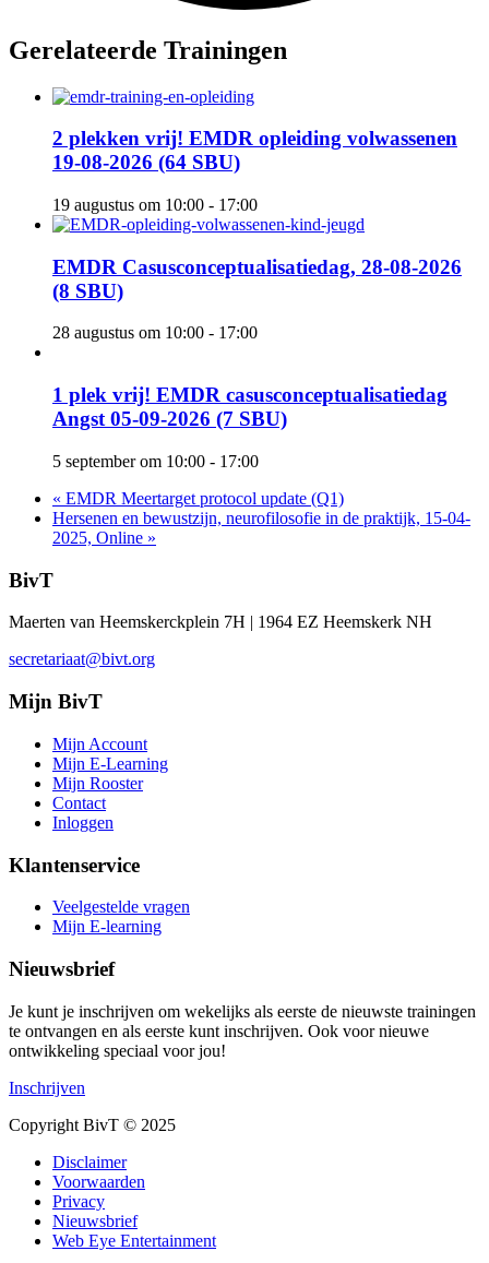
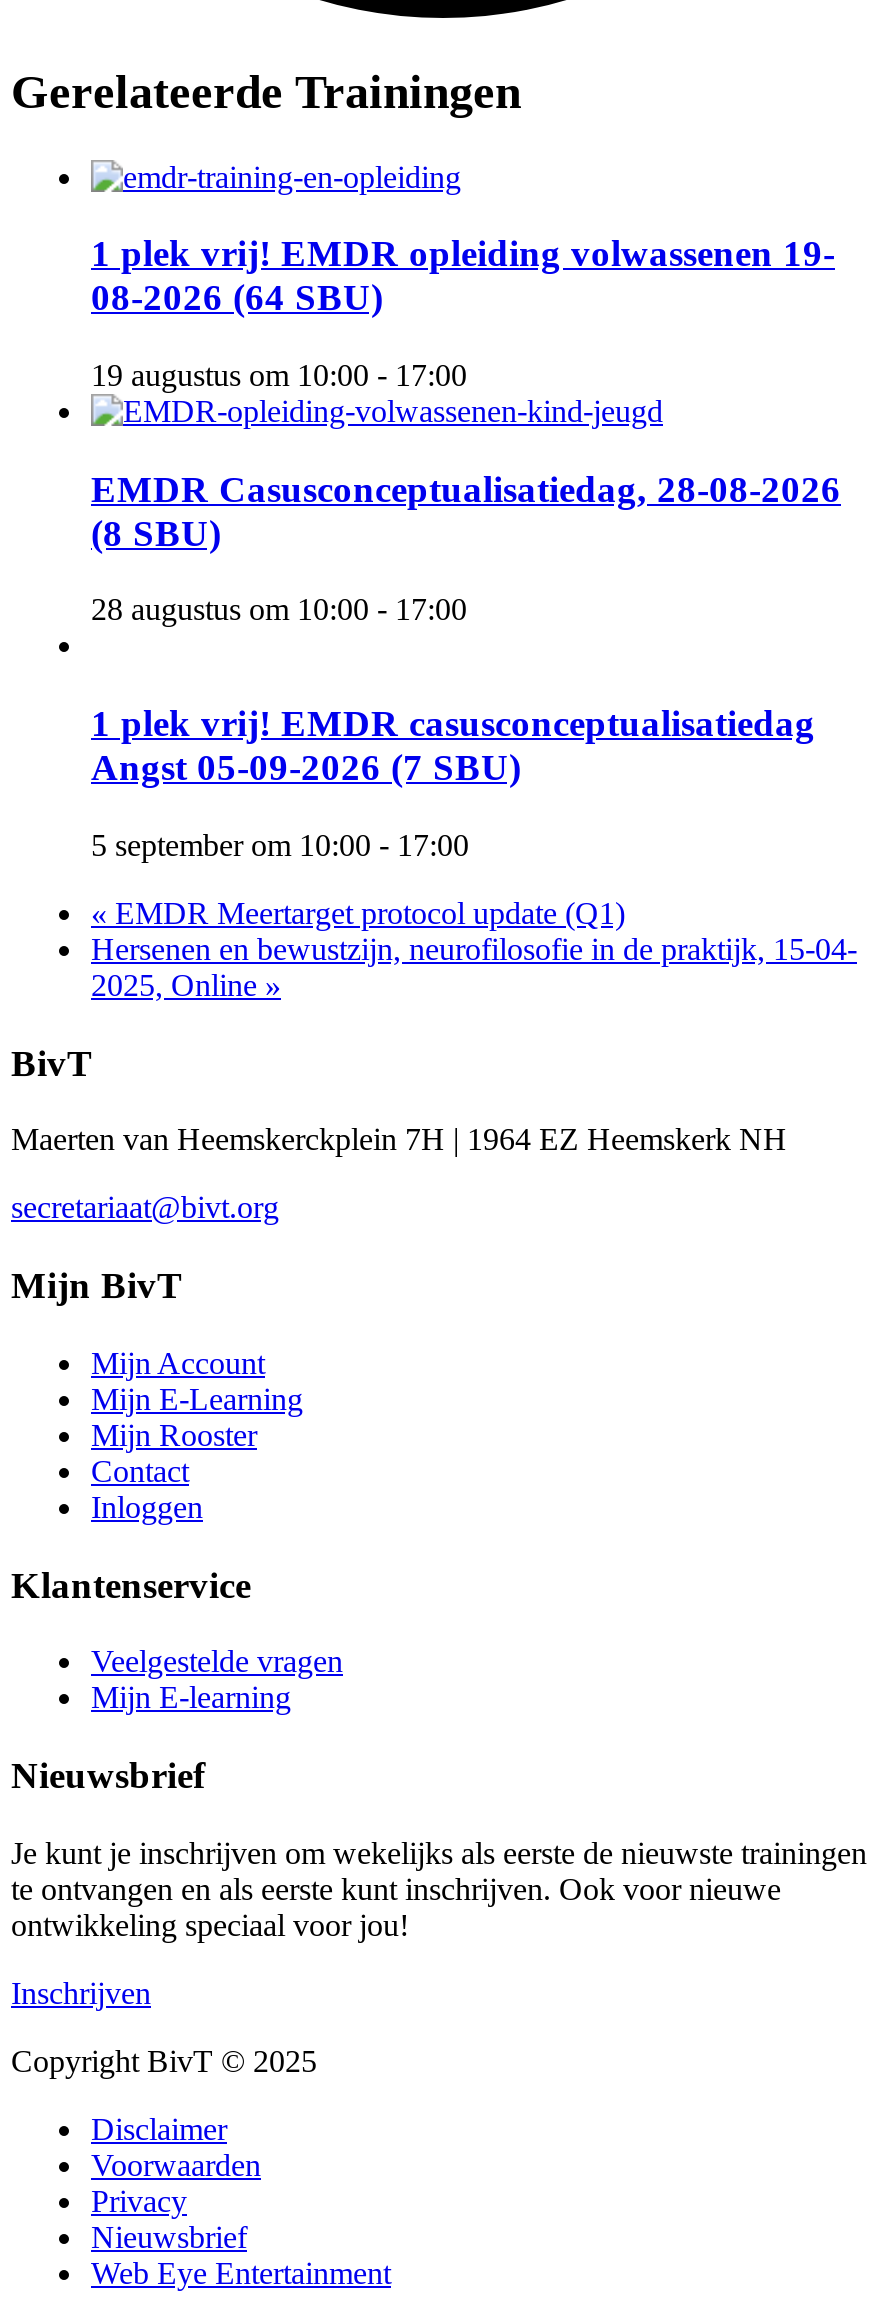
- 2 plekken vrij! EMDR opleiding volwassenen
- 19-08-2026 (64 SBU)
+ 1 plek vrij! EMDR opleiding volwassenen 19-
+ 08-2026 (64 SBU)
